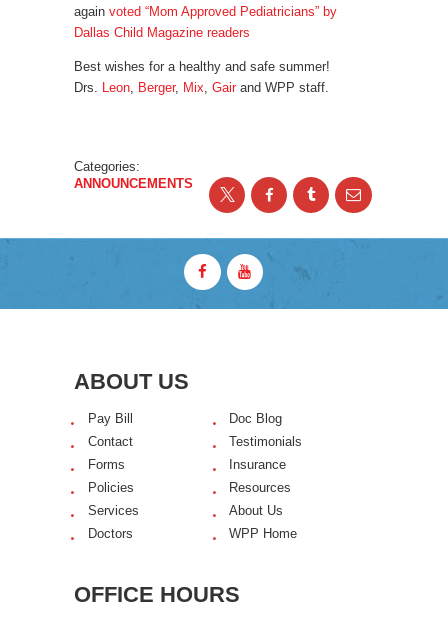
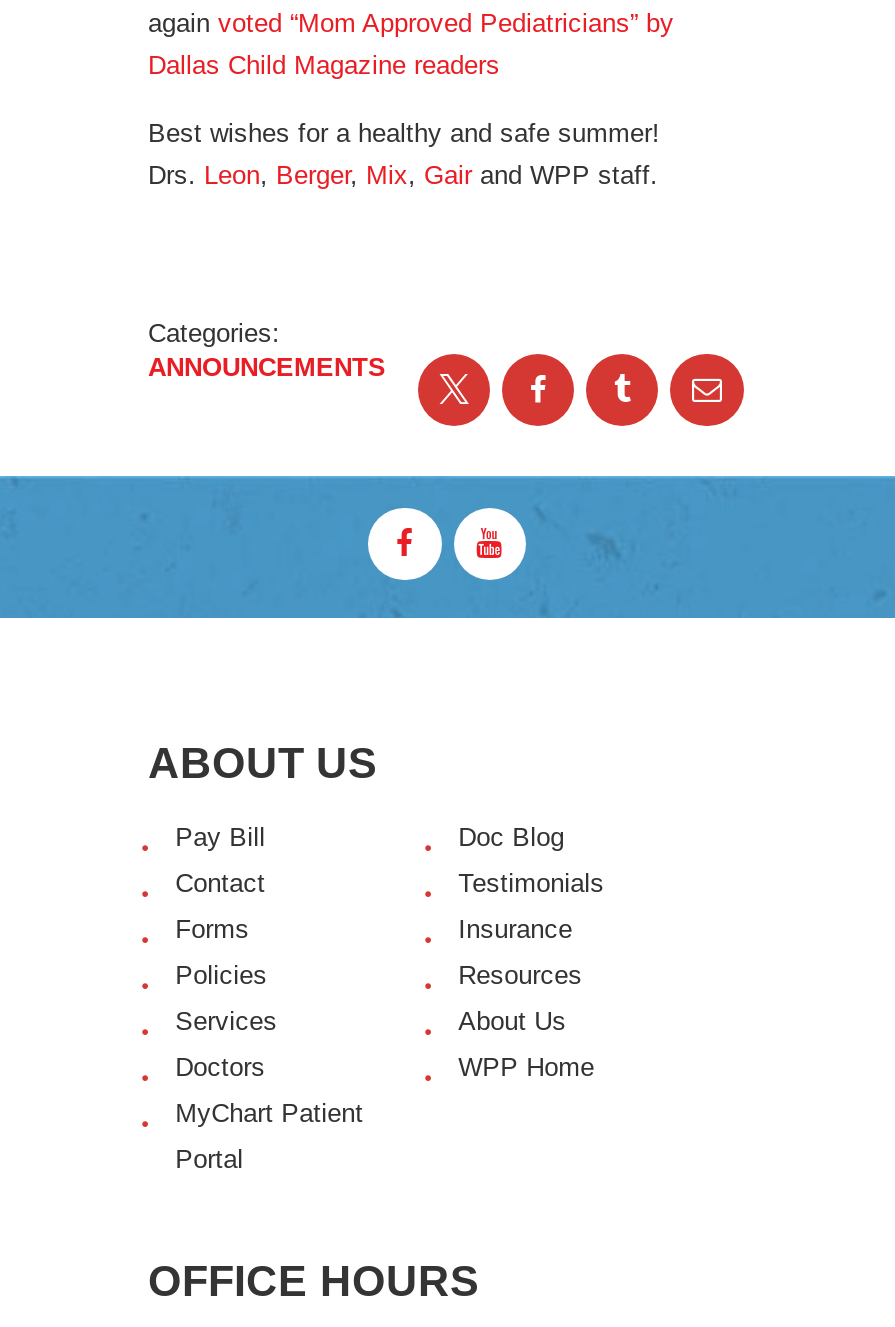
+ MyChart Patient
+ Portal
